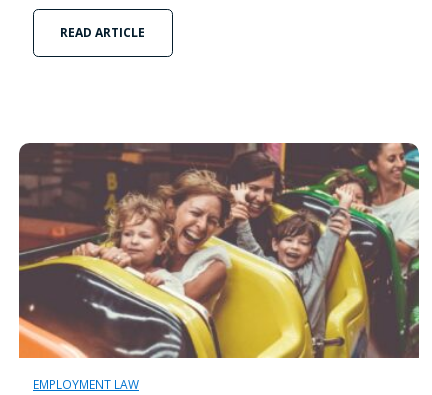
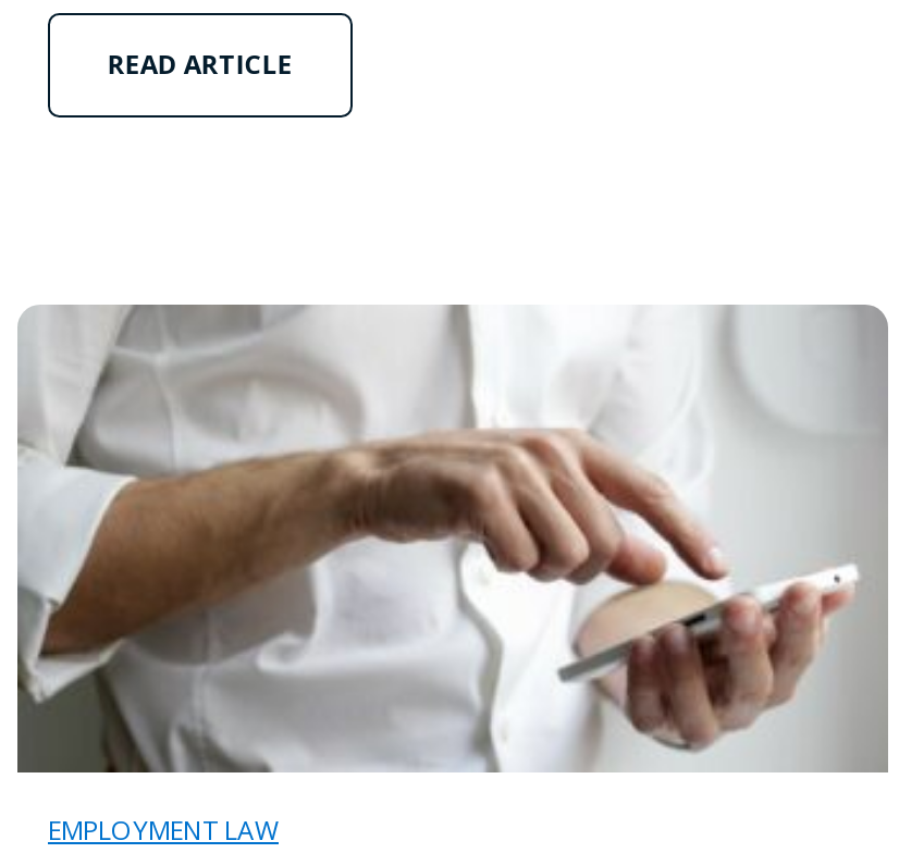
- [image]
+ [image]
